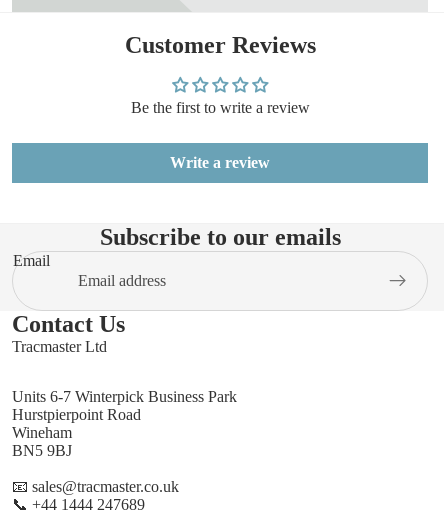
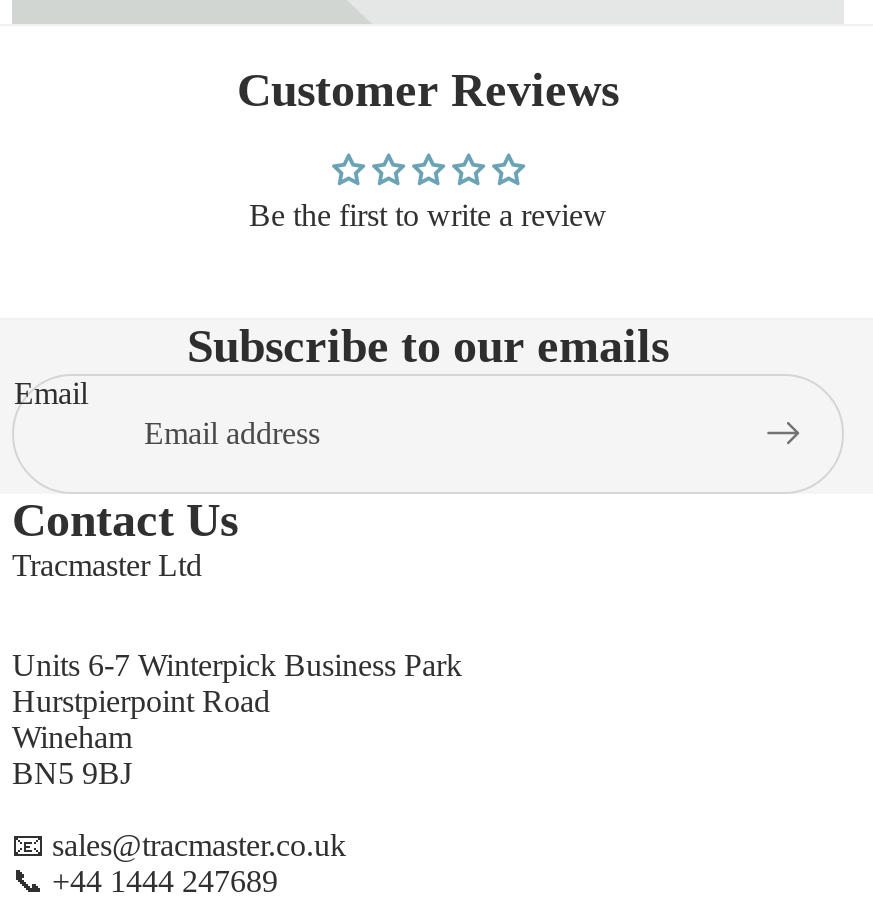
- Write a review
